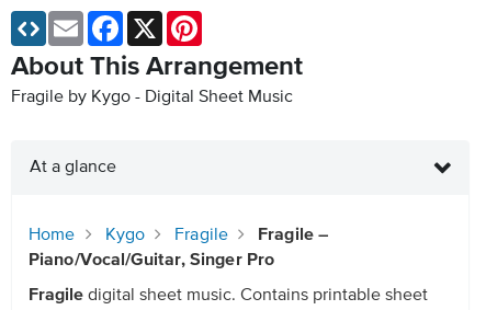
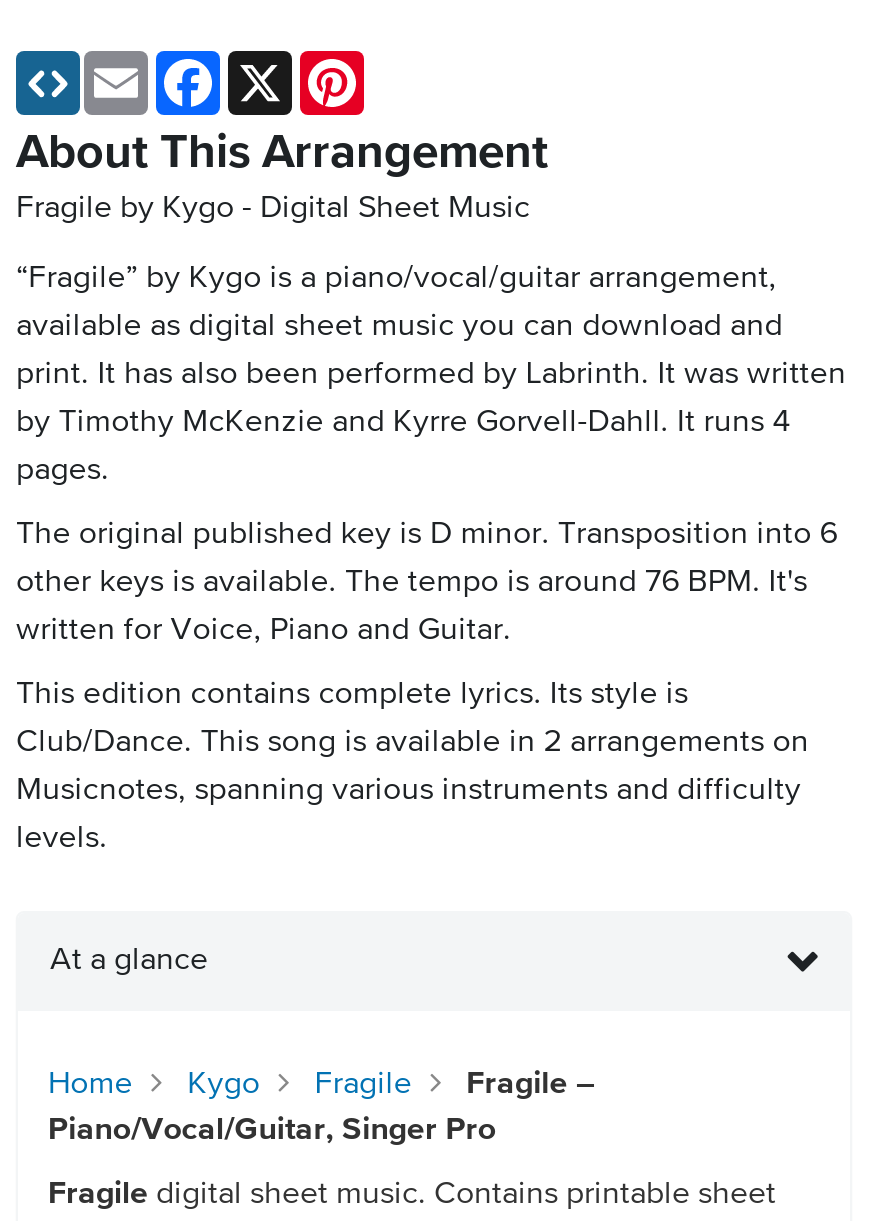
+ “Fragile” by Kygo is a piano/vocal/guitar arrangement,
+ available as digital sheet music you can download and
+ print. It has also been performed by Labrinth. It was written
+ by Timothy McKenzie and Kyrre Gorvell-Dahll. It runs 4
+ pages.
+ The original published key is D minor. Transposition into 6
+ other keys is available. The tempo is around 76 BPM. It's
+ written for Voice, Piano and Guitar.
+ This edition contains complete lyrics. Its style is
+ Club/Dance. This song is available in 2 arrangements on
+ Musicnotes, spanning various instruments and difficulty
+ levels.
